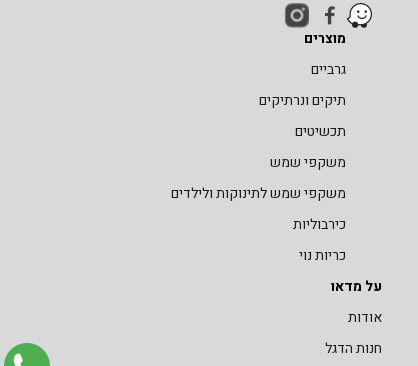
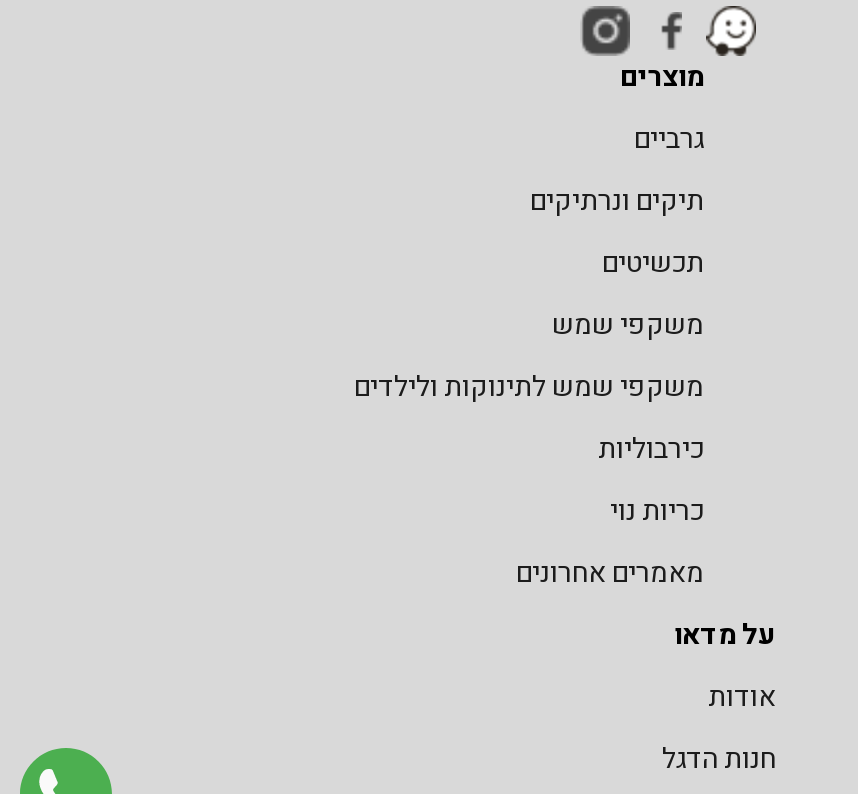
+ מאמרים אחרונים
